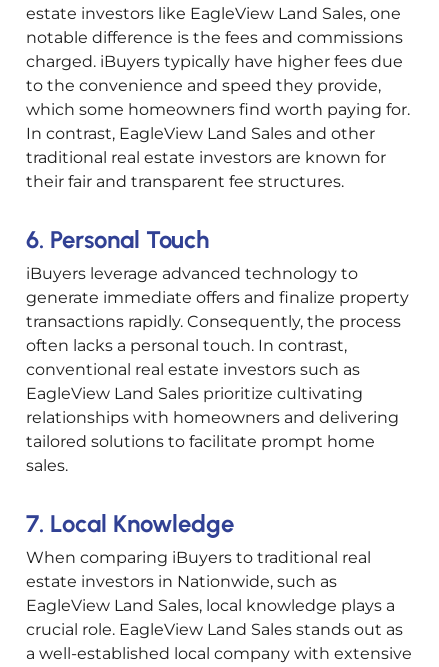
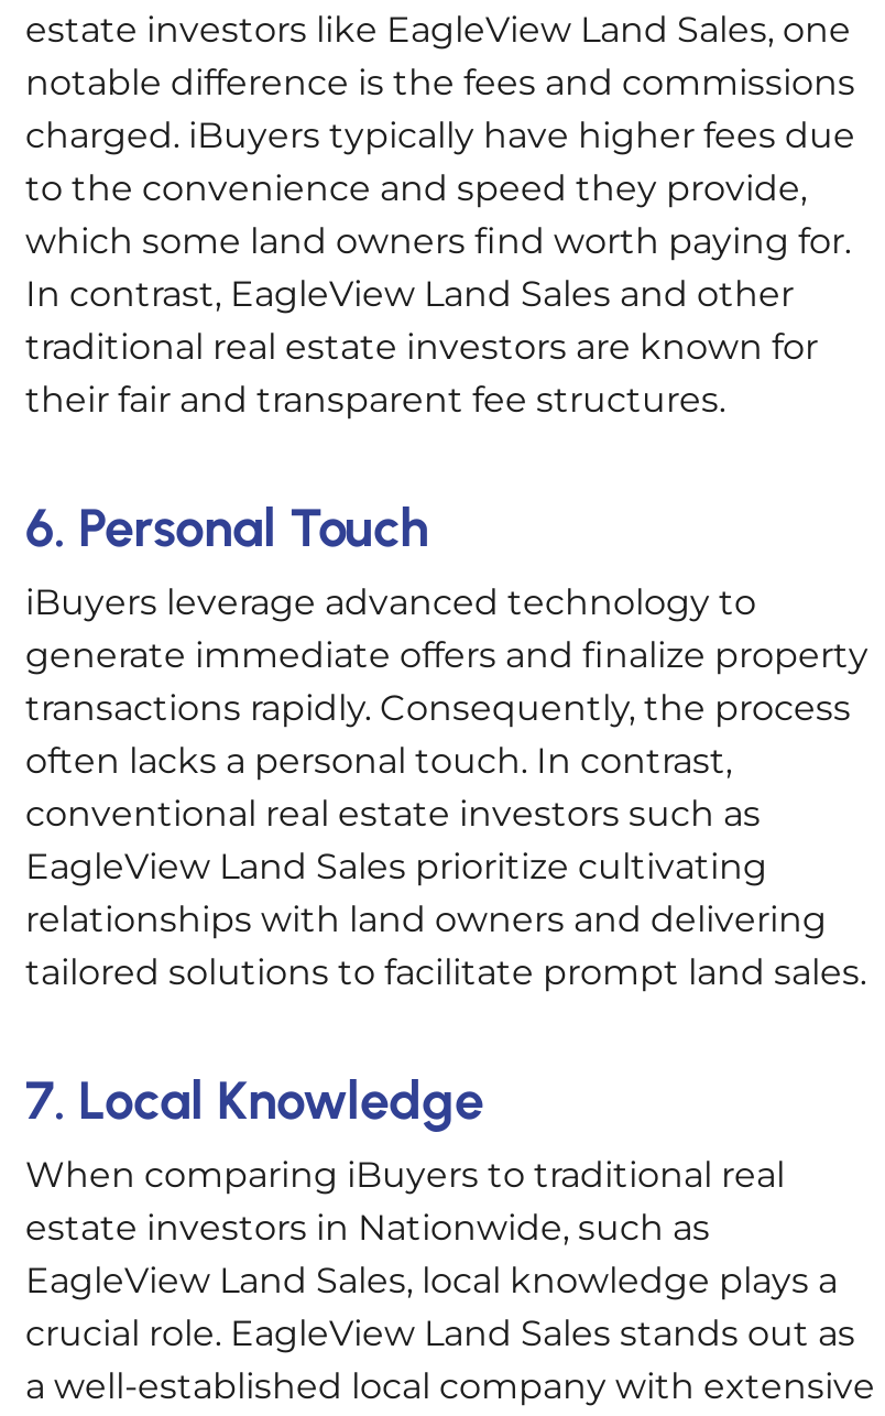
- which some homeowners find worth paying for.
+ which some land owners find worth paying for.

- relationships with homeowners and delivering
- tailored solutions to facilitate prompt home
- sales.
+ relationships with land owners and delivering
+ tailored solutions to facilitate prompt land sales.
